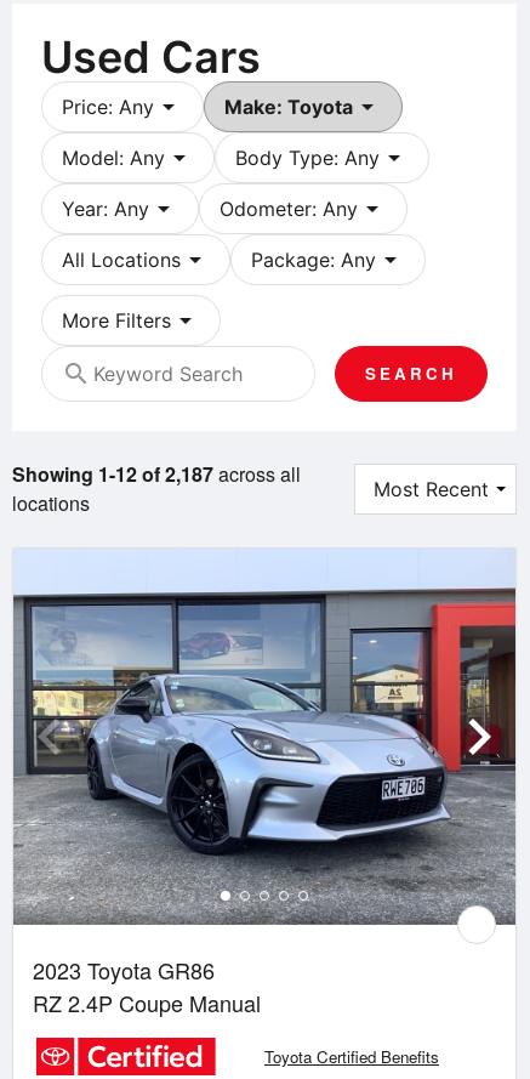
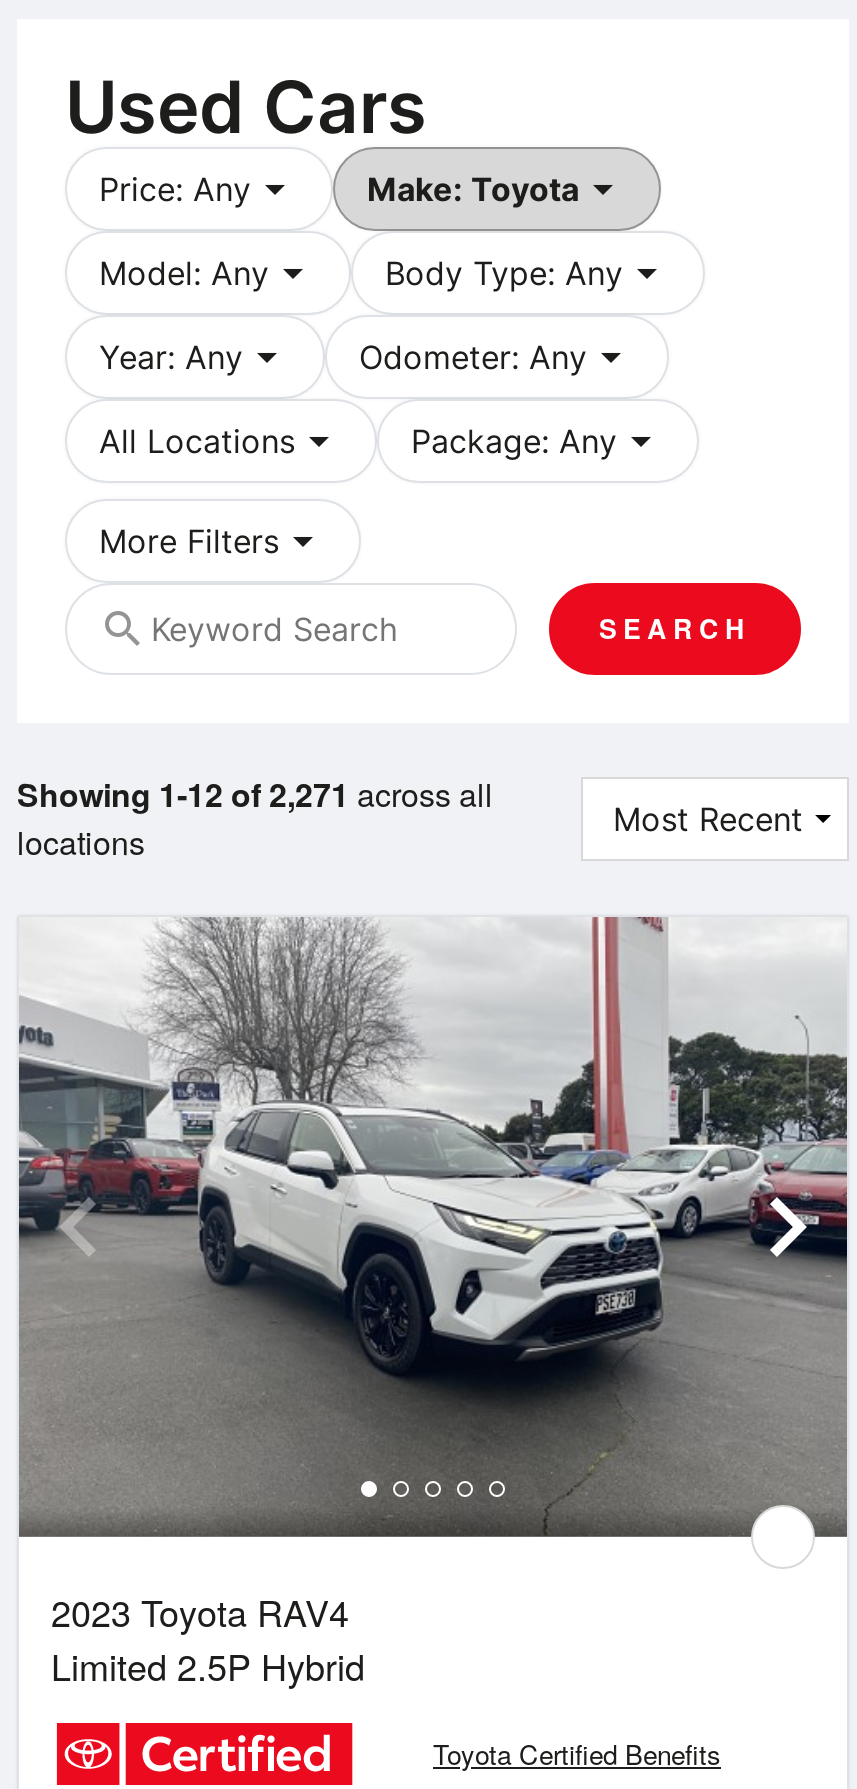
- Showing 1-12 of 2,187 across all
+ Showing 1-12 of 2,271 across all

- [image]
- 2023 Toyota GR86
- RZ 2.4P Coupe Manual
+ [image]
+ 2023 Toyota RAV4
+ Limited 2.5P Hybrid
